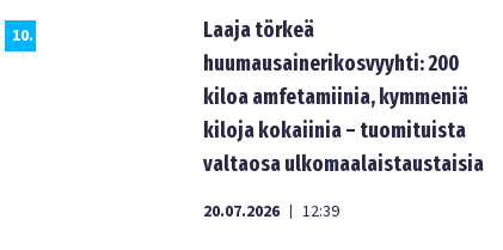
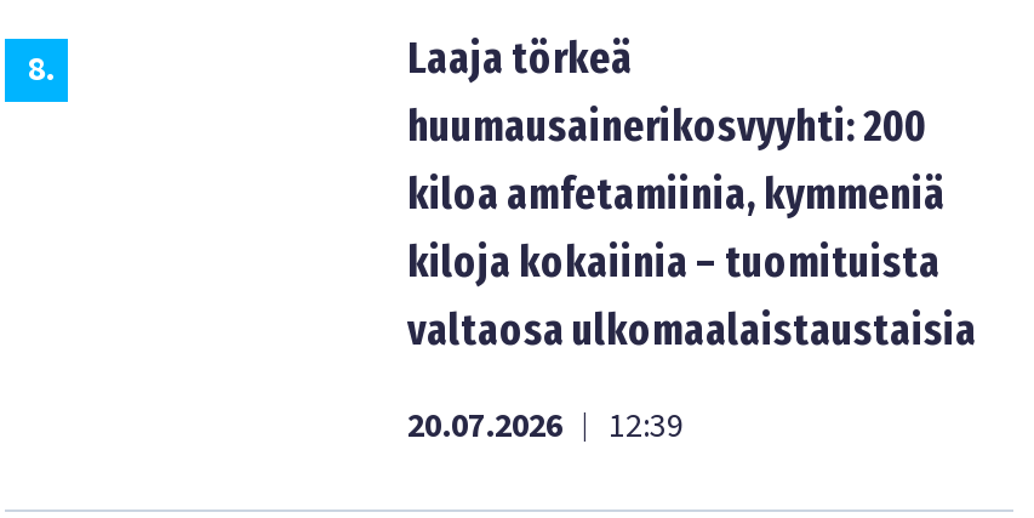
- 10.
+ 8.
